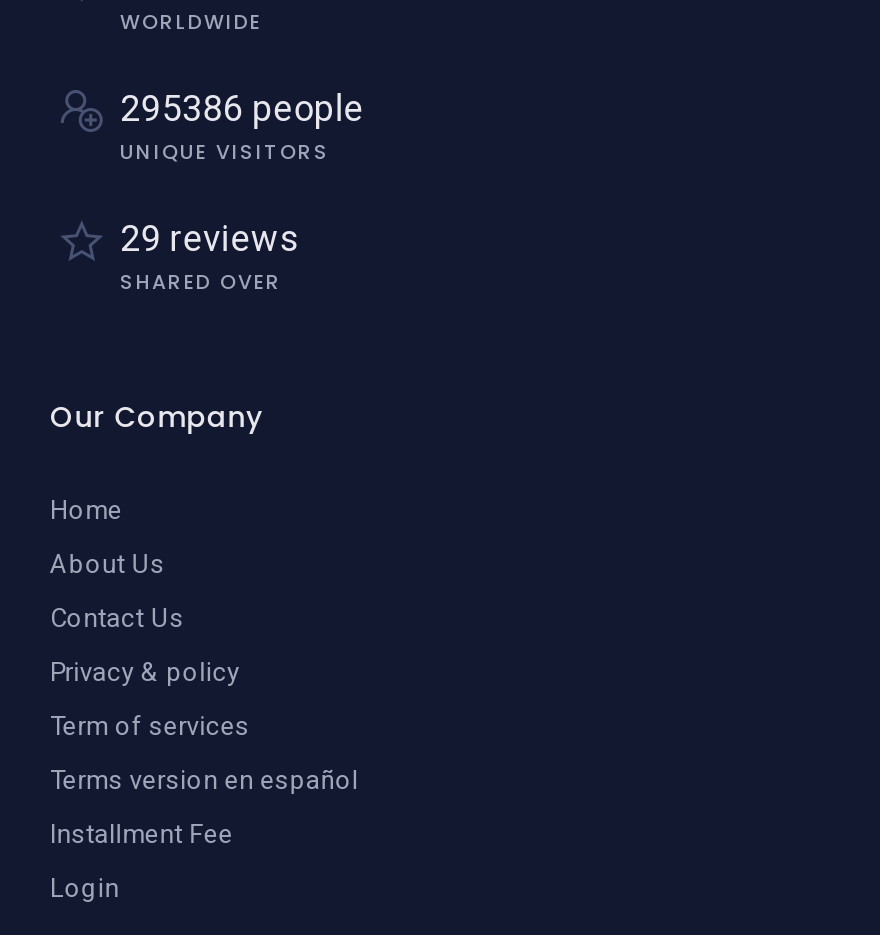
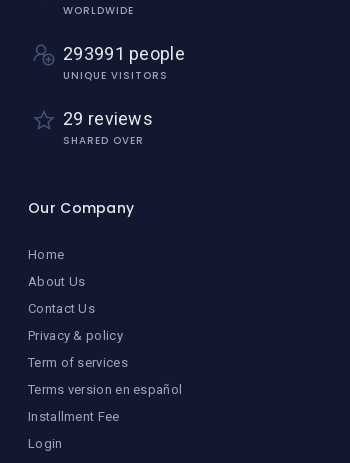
- 295386 people
+ 293991 people
